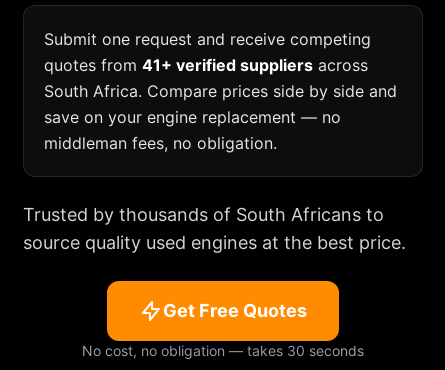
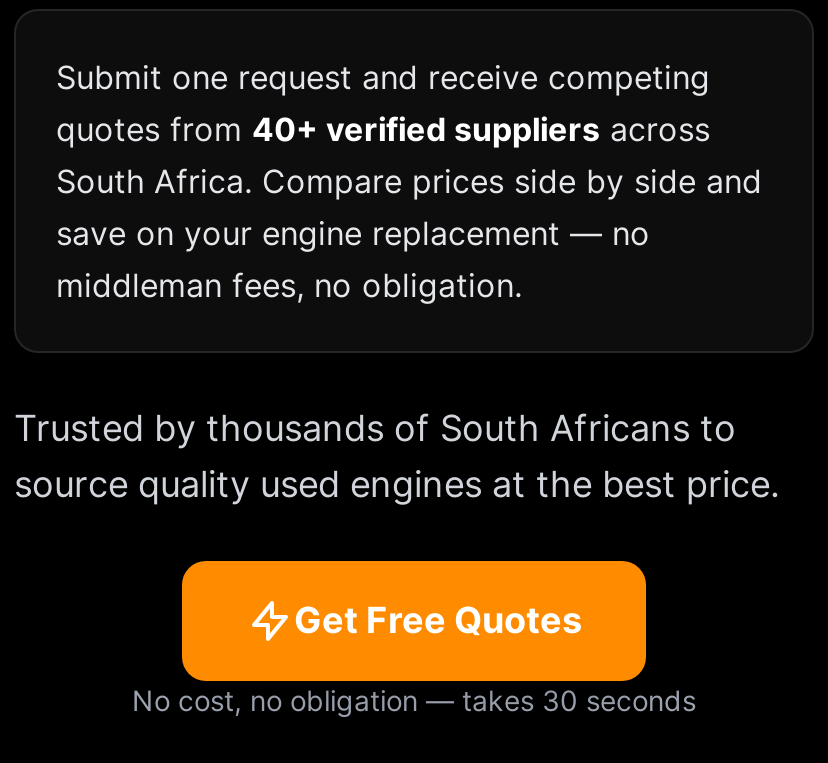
- quotes from 41+ verified suppliers across
+ quotes from 40+ verified suppliers across
